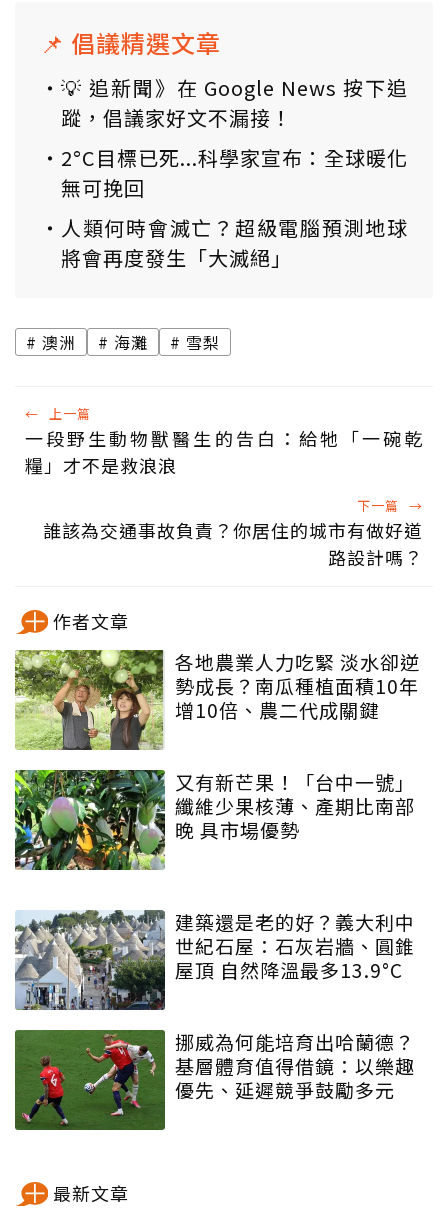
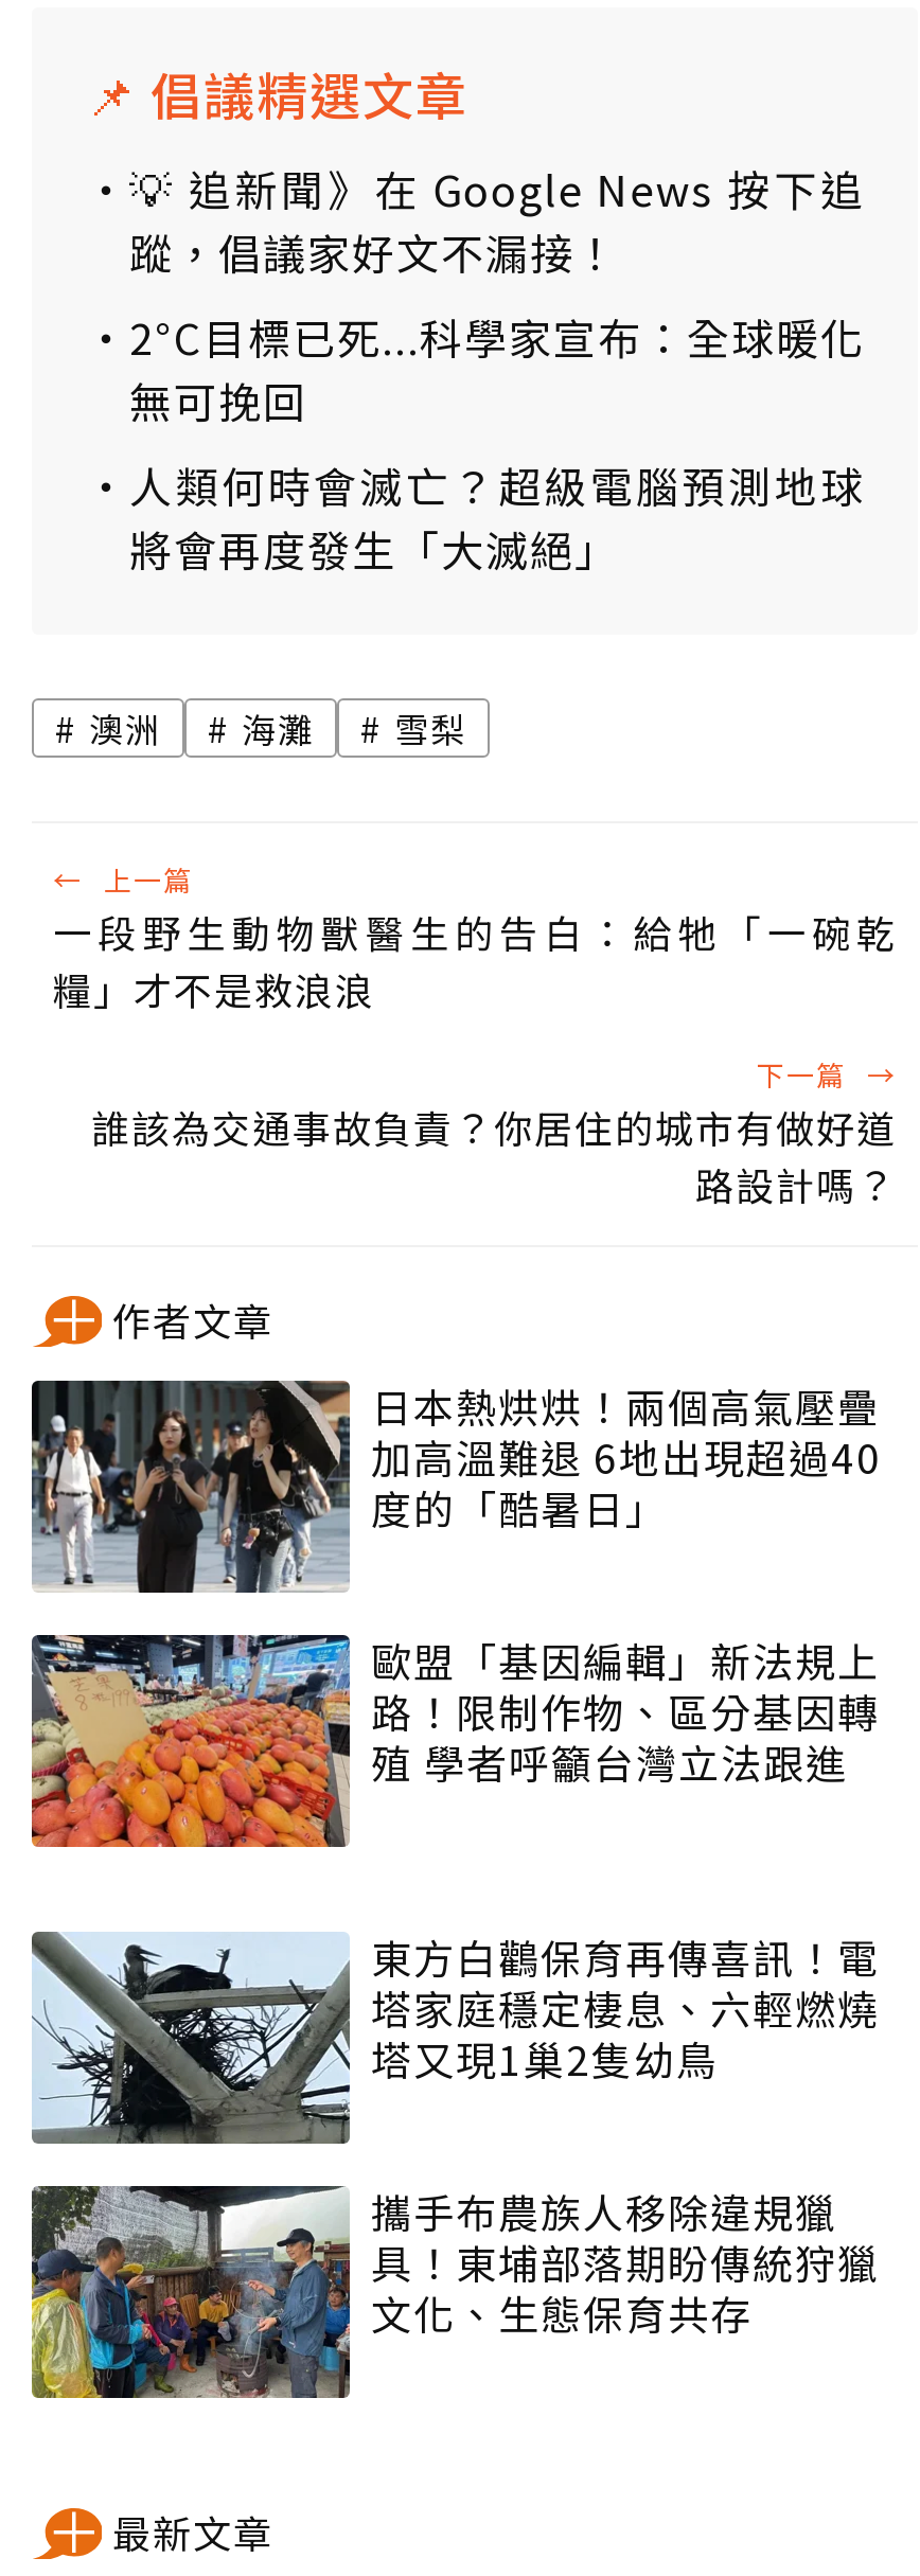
- [image]
- 各地農業人力吃緊 淡水卻逆
- 勢成長？南瓜種植面積10年
- 增10倍、農二代成關鍵
+ [image]
+ 日本熱烘烘！兩個高氣壓疊
+ 加高溫難退 6地出現超過40
+ 度的「酷暑日」

- [image]
- 又有新芒果！「台中一號」
- 纖維少果核薄、產期比南部
- 晚 具市場優勢
+ [image]
+ 歐盟「基因編輯」新法規上
+ 路！限制作物、區分基因轉
+ 殖 學者呼籲台灣立法跟進

- [image]
- 建築還是老的好？義大利中
- 世紀石屋：石灰岩牆、圓錐
- 屋頂 自然降溫最多13.9°C
+ [image]
+ 東方白鸛保育再傳喜訊！電
+ 塔家庭穩定棲息、六輕燃燒
+ 塔又現1巢2隻幼鳥

- [image]
- 挪威為何能培育出哈蘭德？
- 基層體育值得借鏡：以樂趣
- 優先、延遲競爭鼓勵多元
+ [image]
+ 攜手布農族人移除違規獵
+ 具！東埔部落期盼傳統狩獵
+ 文化、生態保育共存
